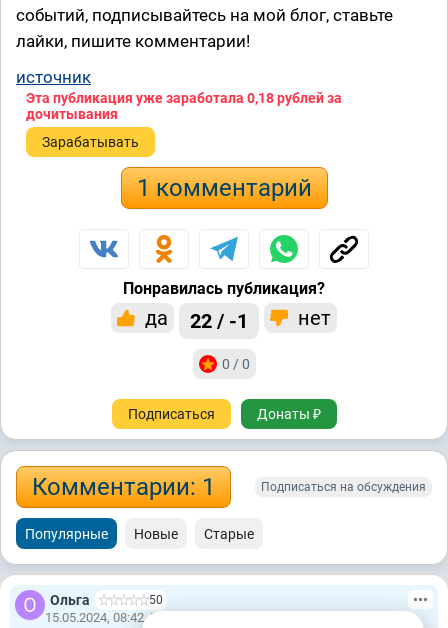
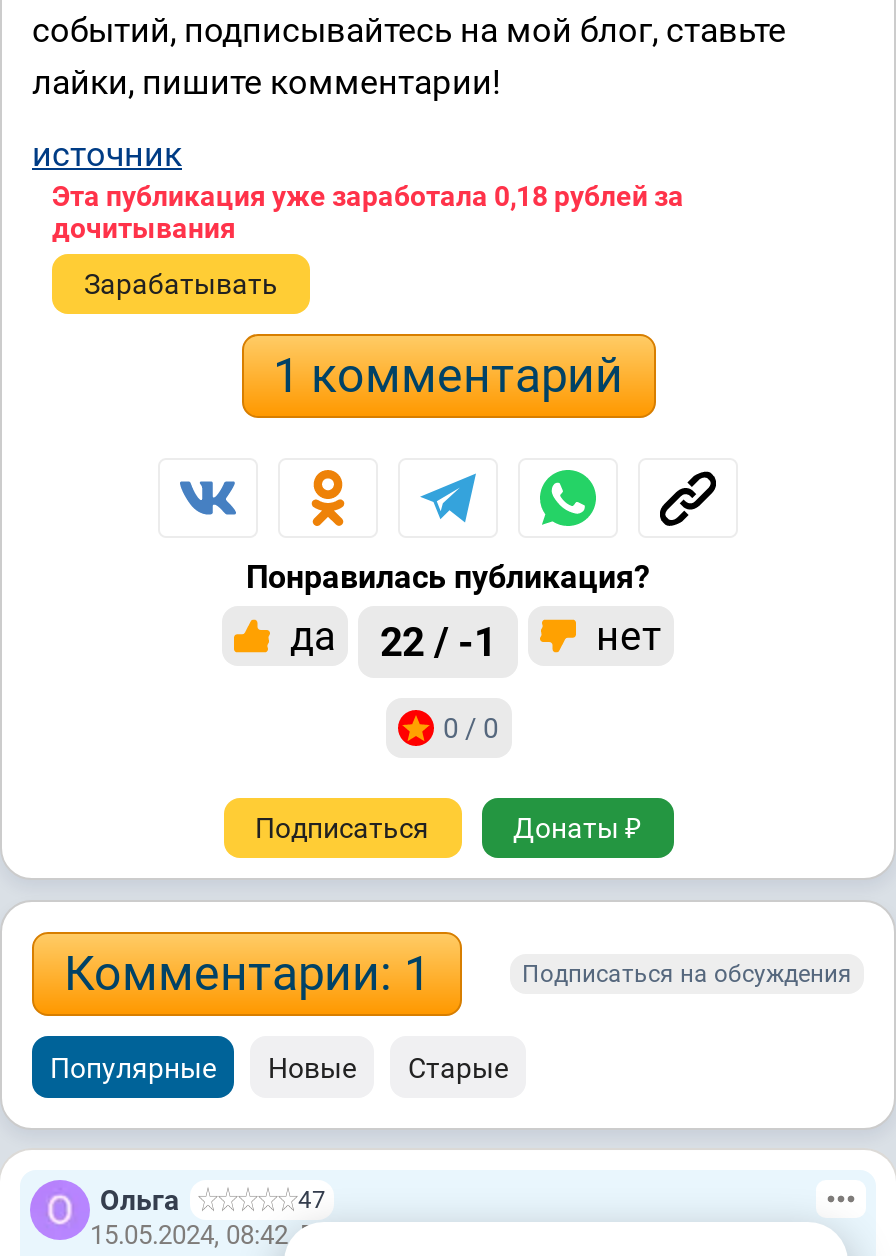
- 50
+ 47
